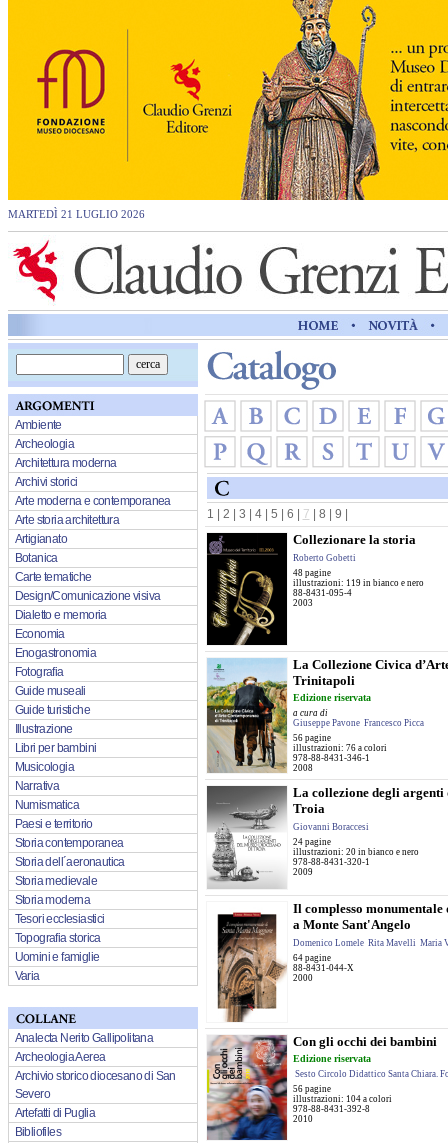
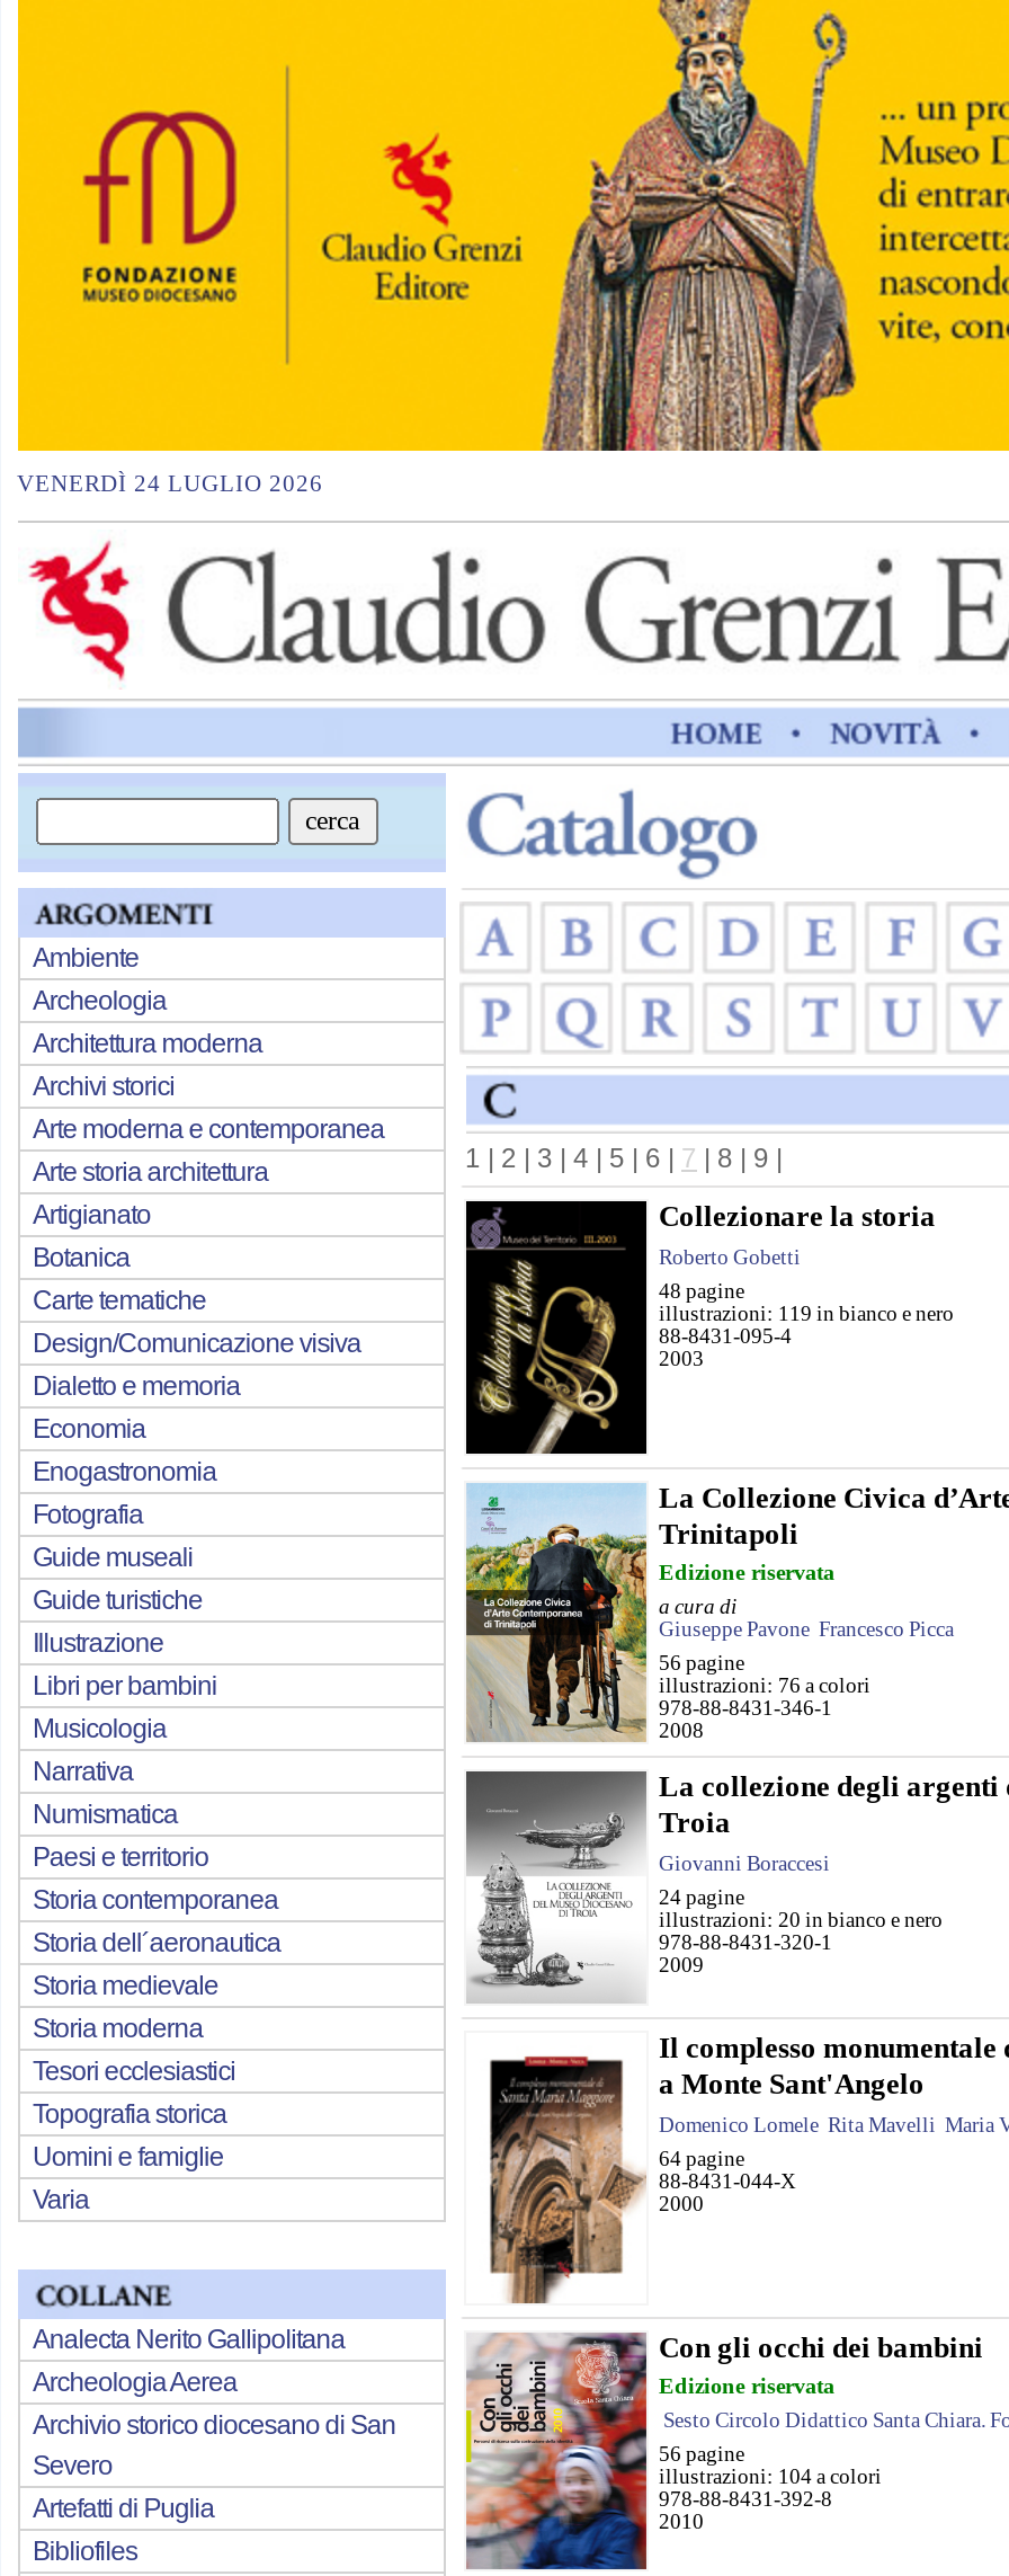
- MARTEDÌ 21 LUGLIO 2026
+ VENERDÌ 24 LUGLIO 2026
